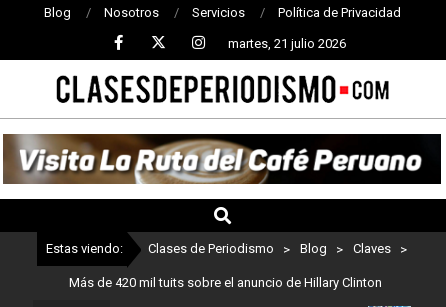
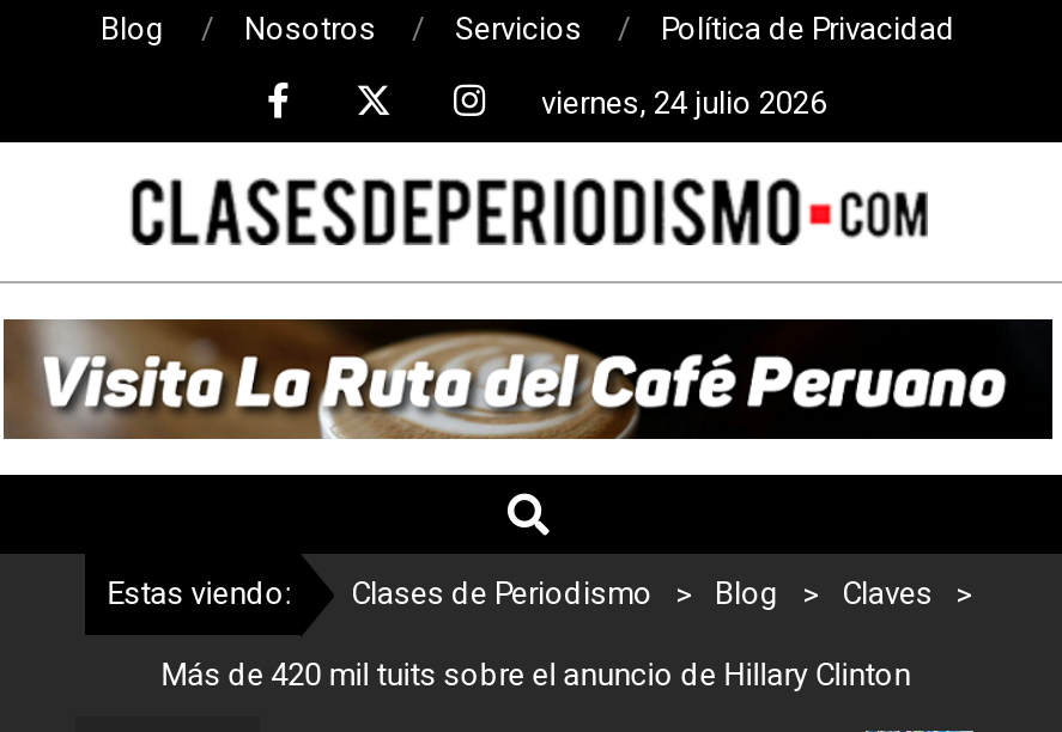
- martes, 21 julio 2026
+ viernes, 24 julio 2026
